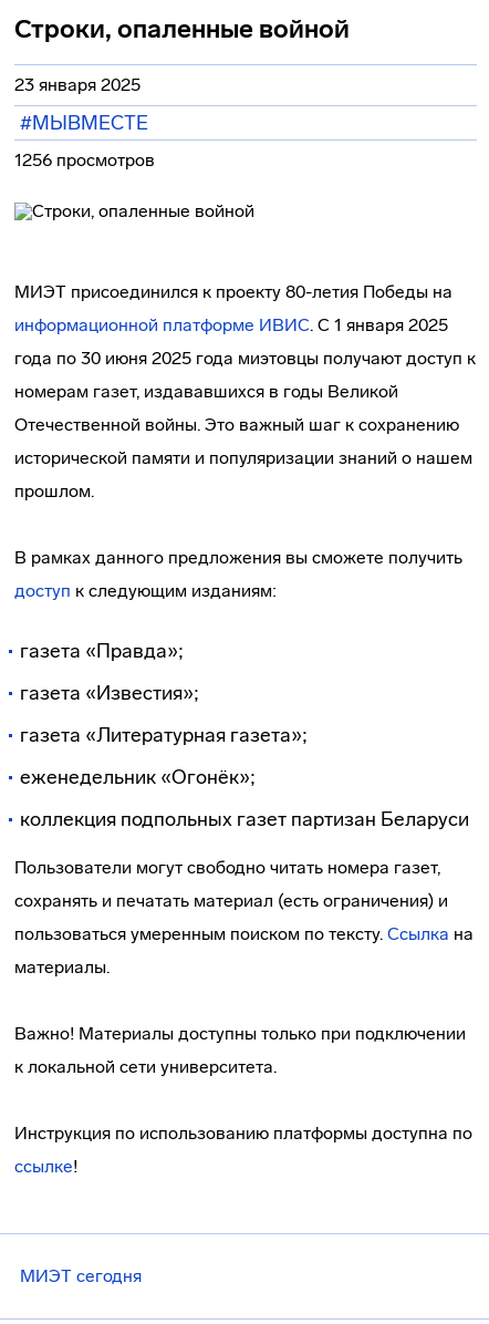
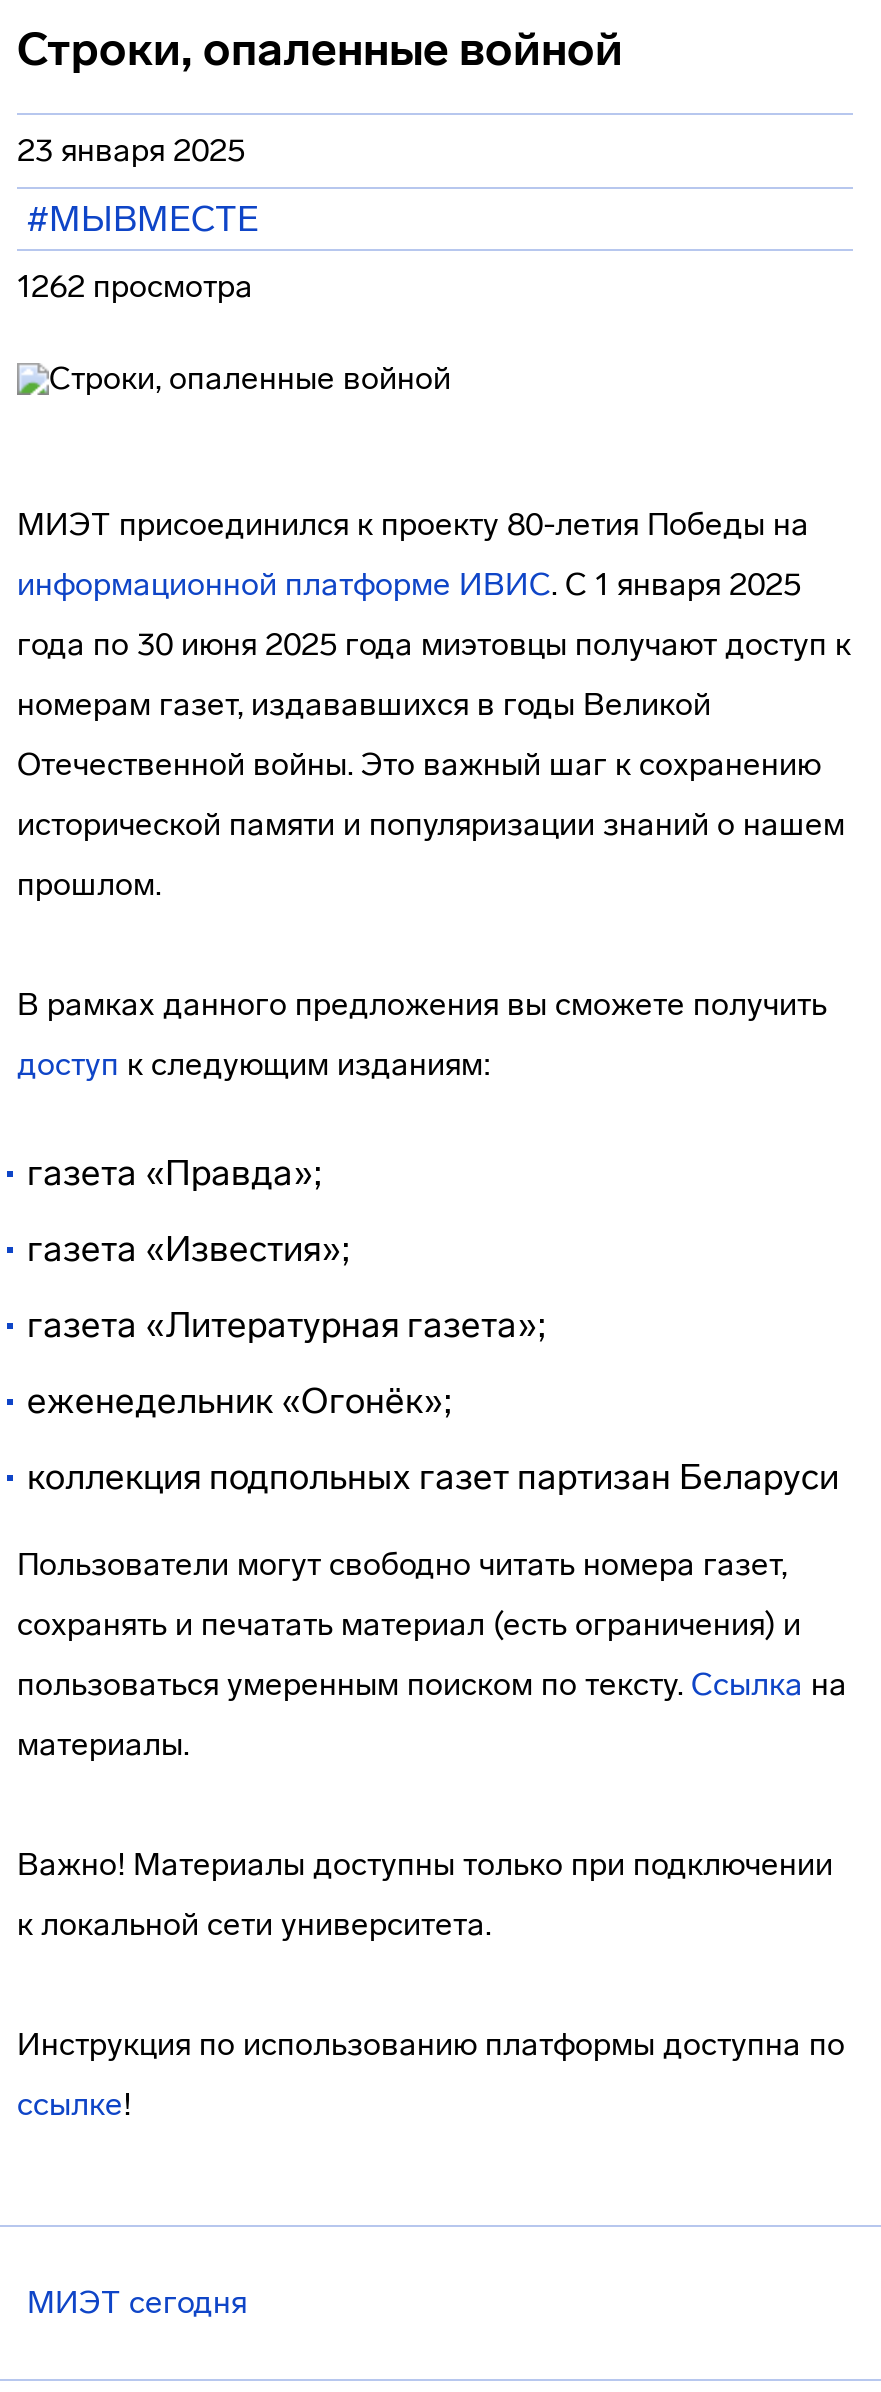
- 1256 просмотров
+ 1262 просмотра
